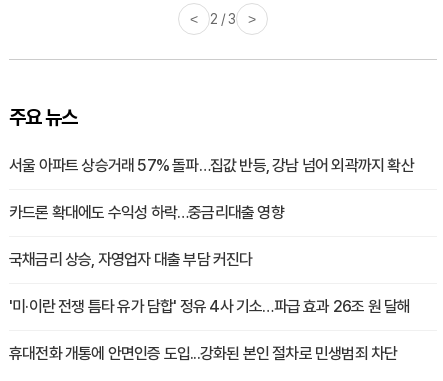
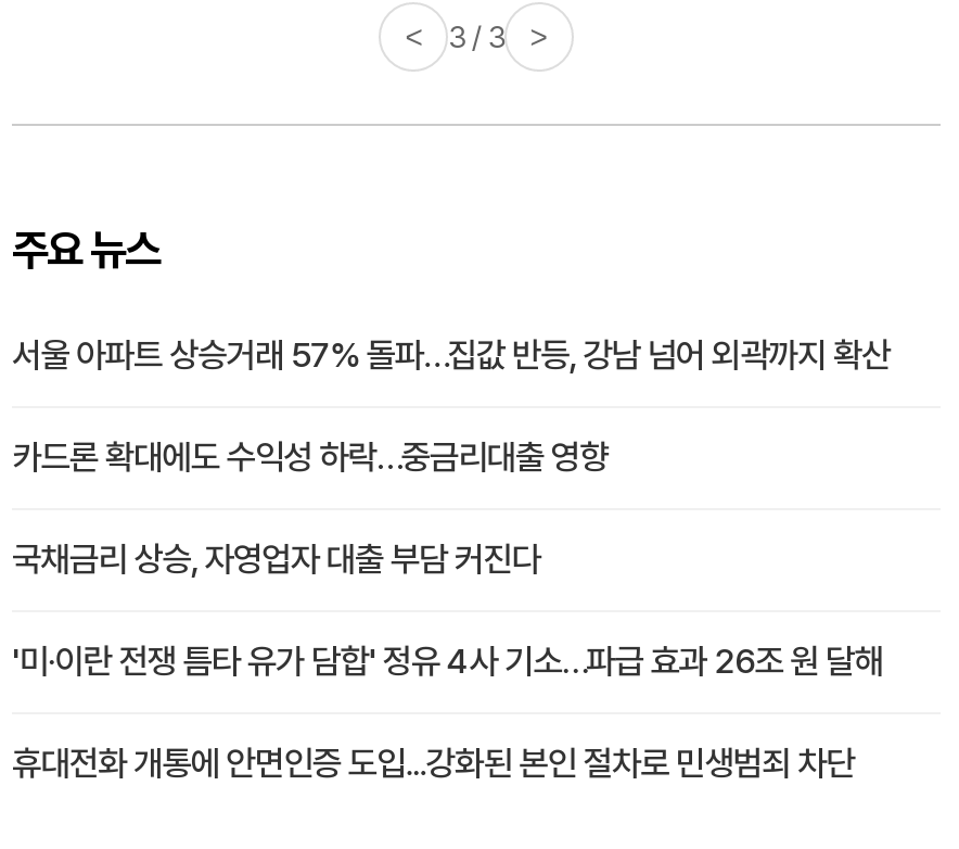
- 2 / 3
+ 3 / 3
